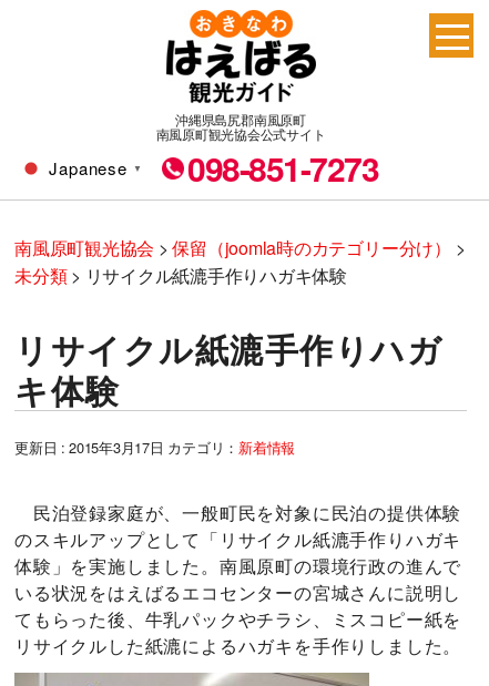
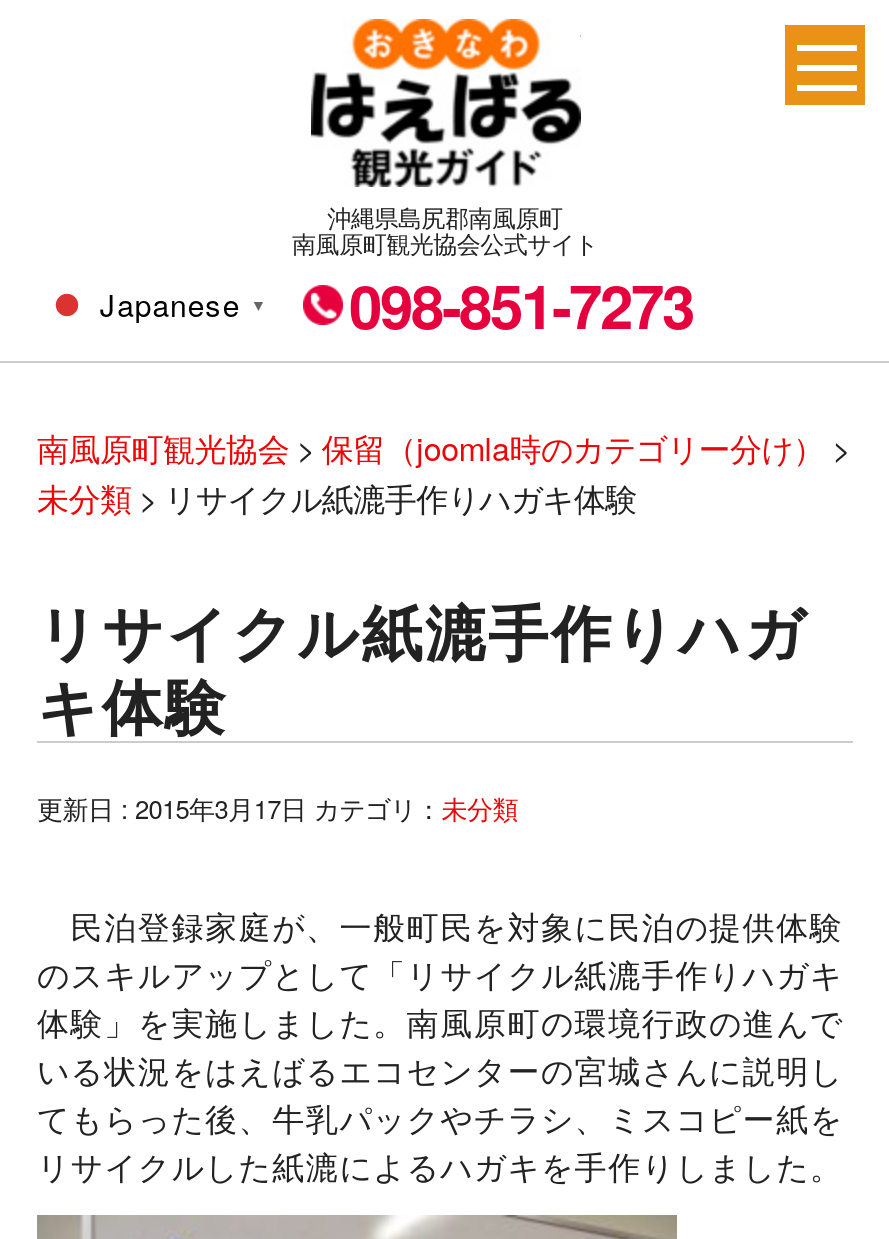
- 2015年3月17日 カテゴリ：新着情報
+ 2015年3月17日 カテゴリ：未分類
